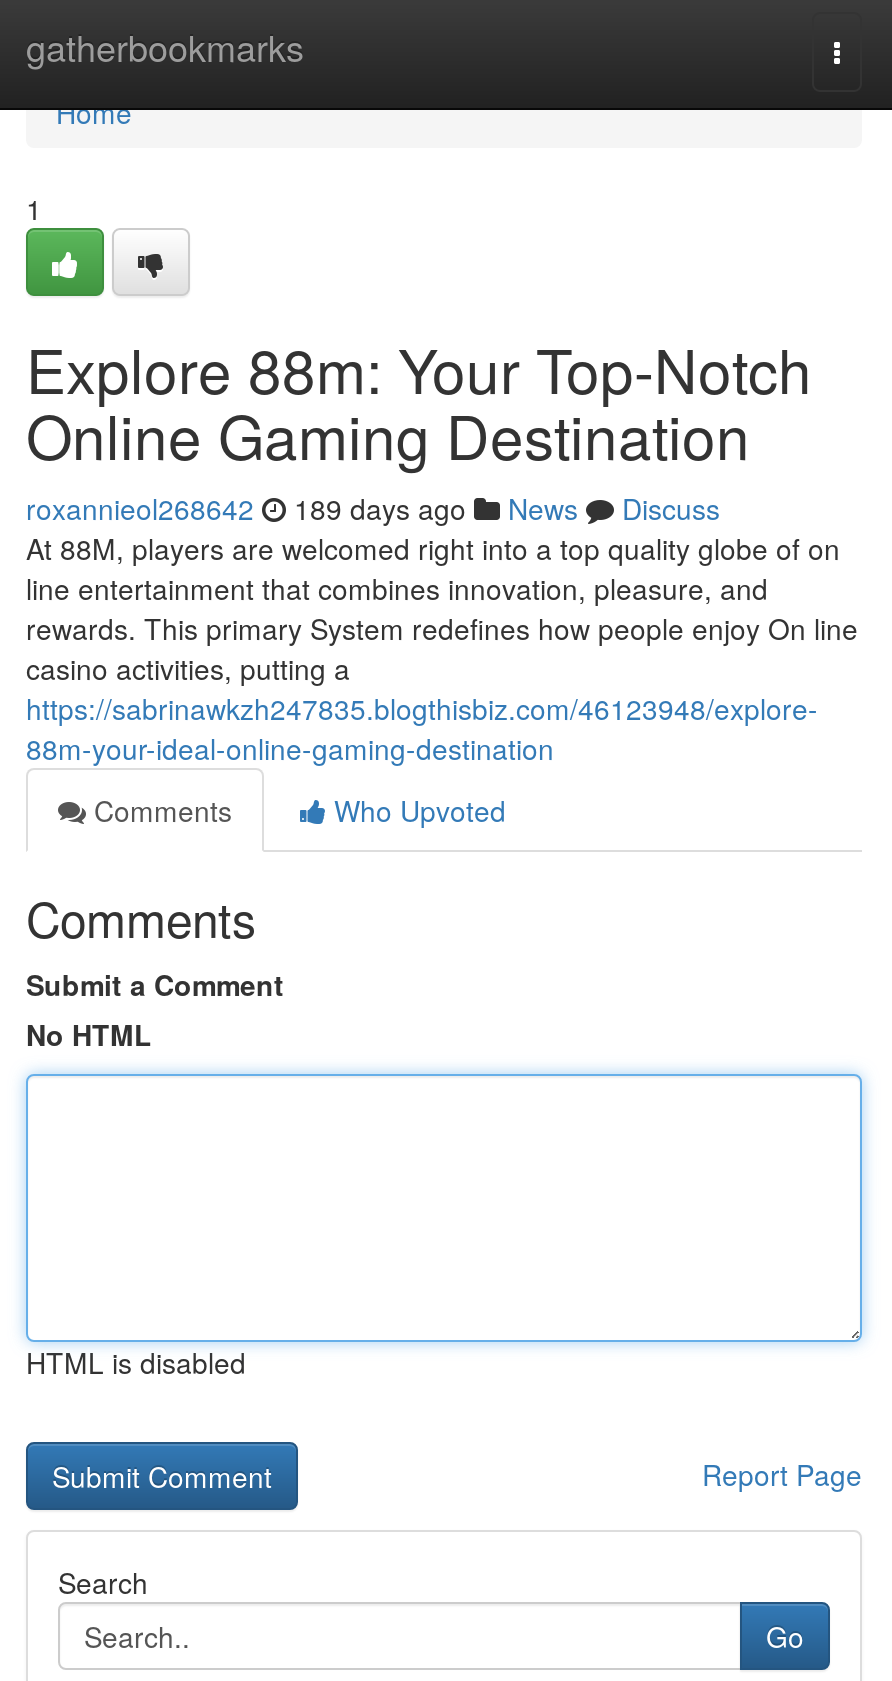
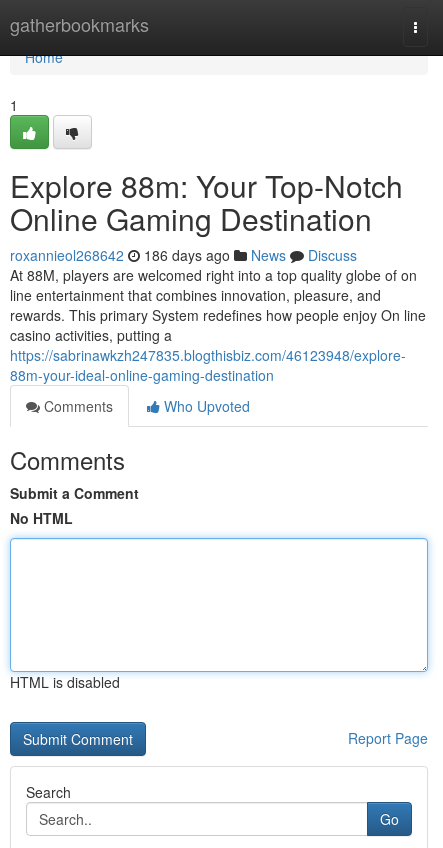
- roxannieol268642 189 days ago News Discuss
+ roxannieol268642 186 days ago News Discuss
